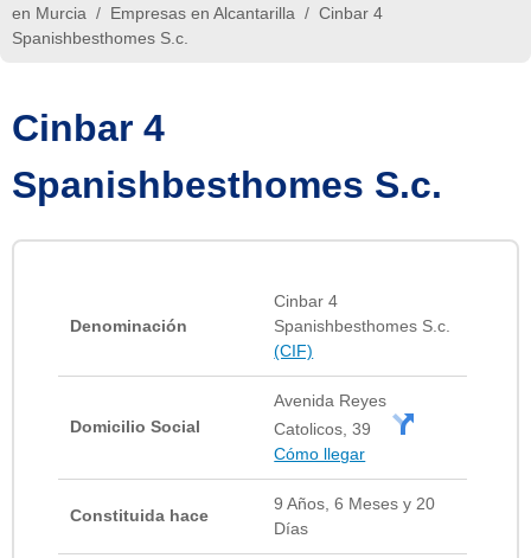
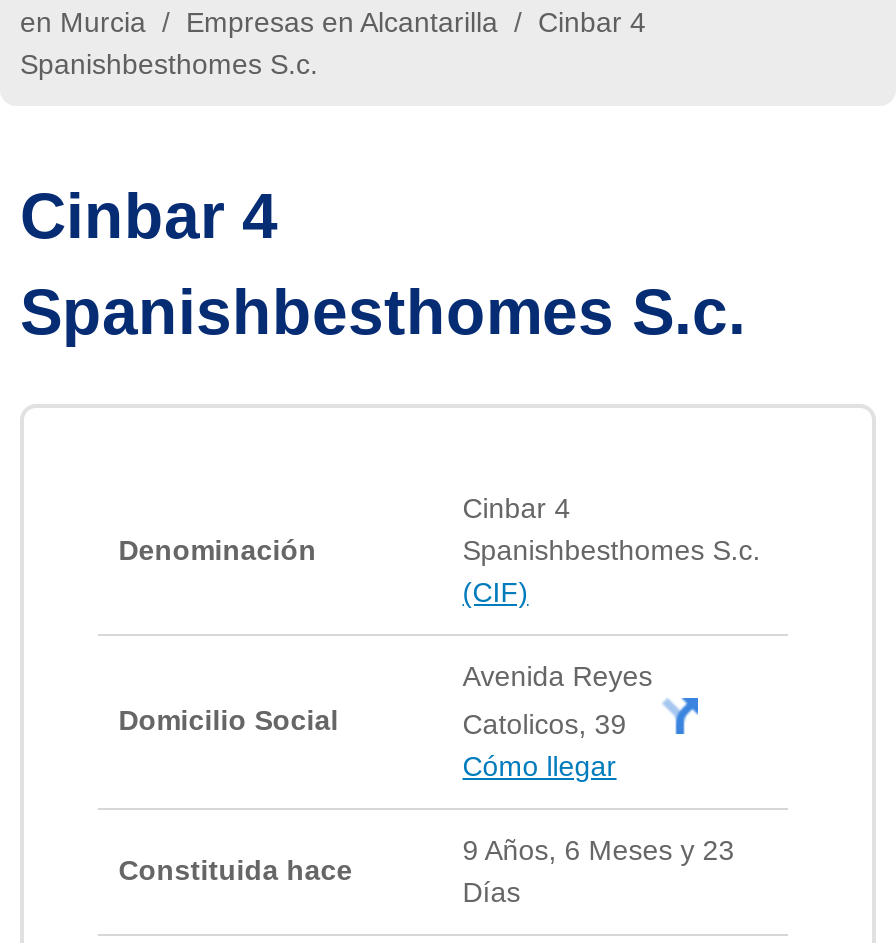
- 9 Años, 6 Meses y 20
+ 9 Años, 6 Meses y 23
